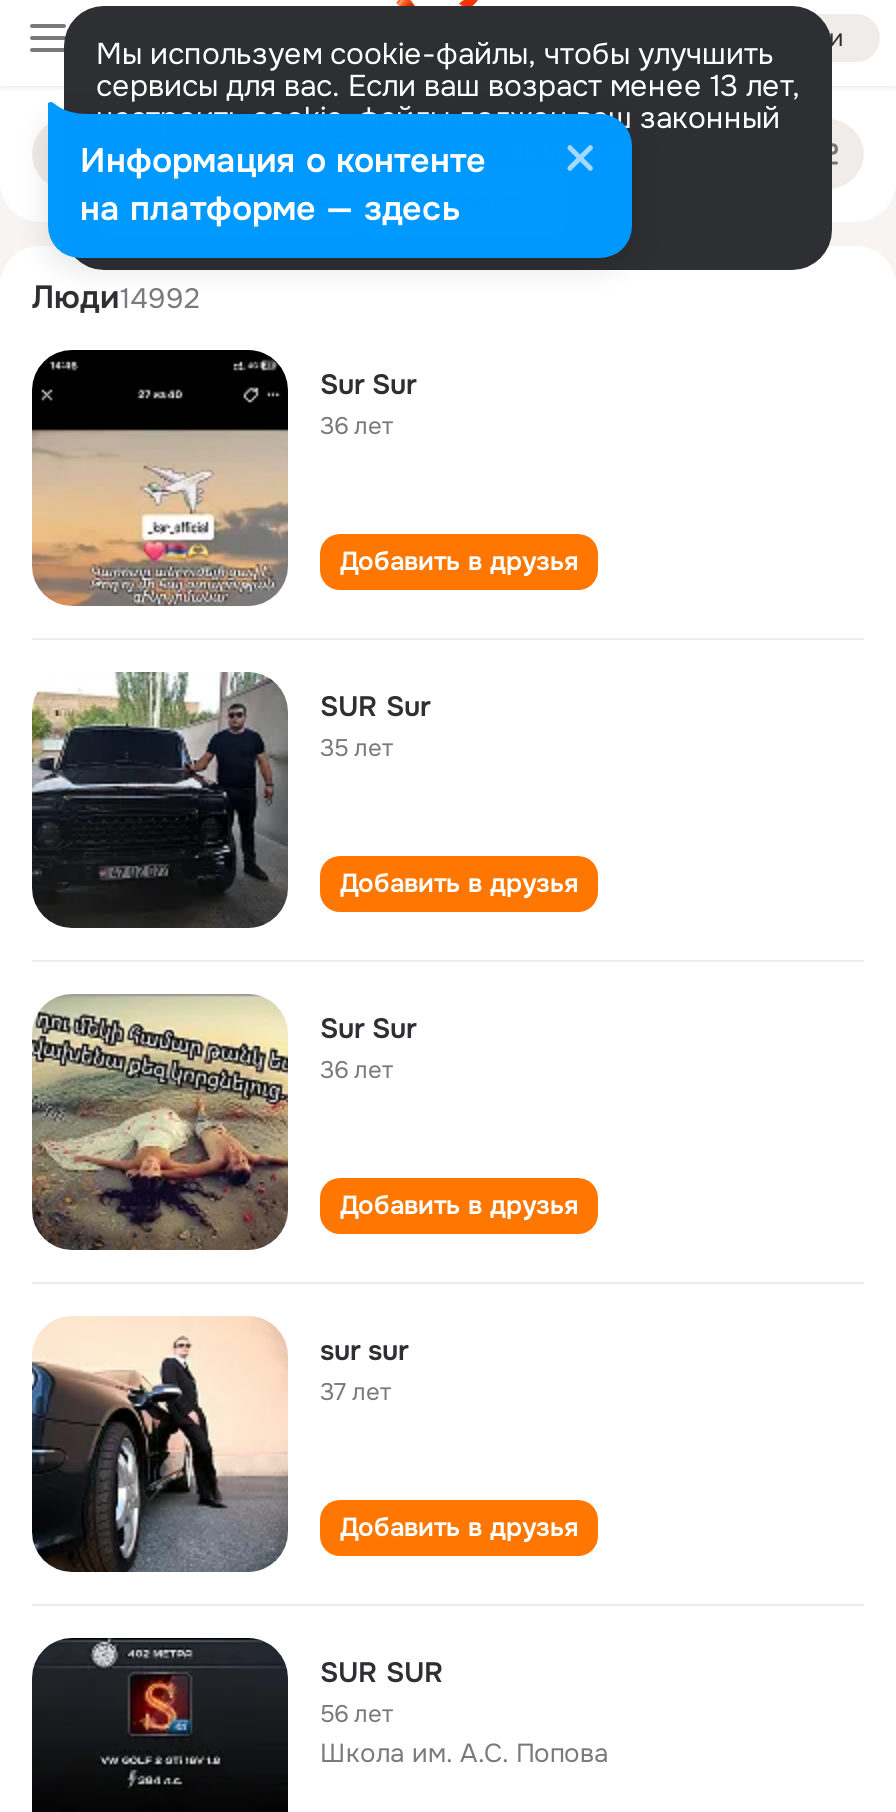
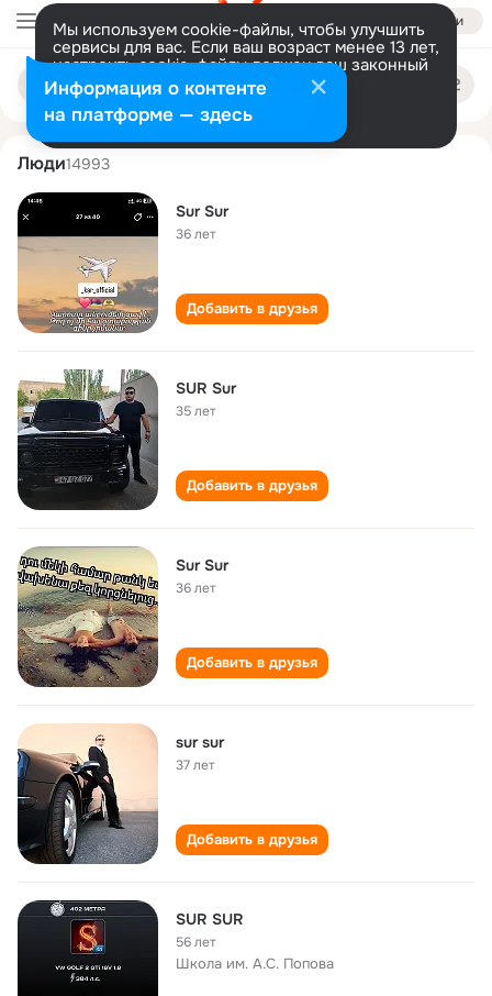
- Люди14992
+ Люди14993
